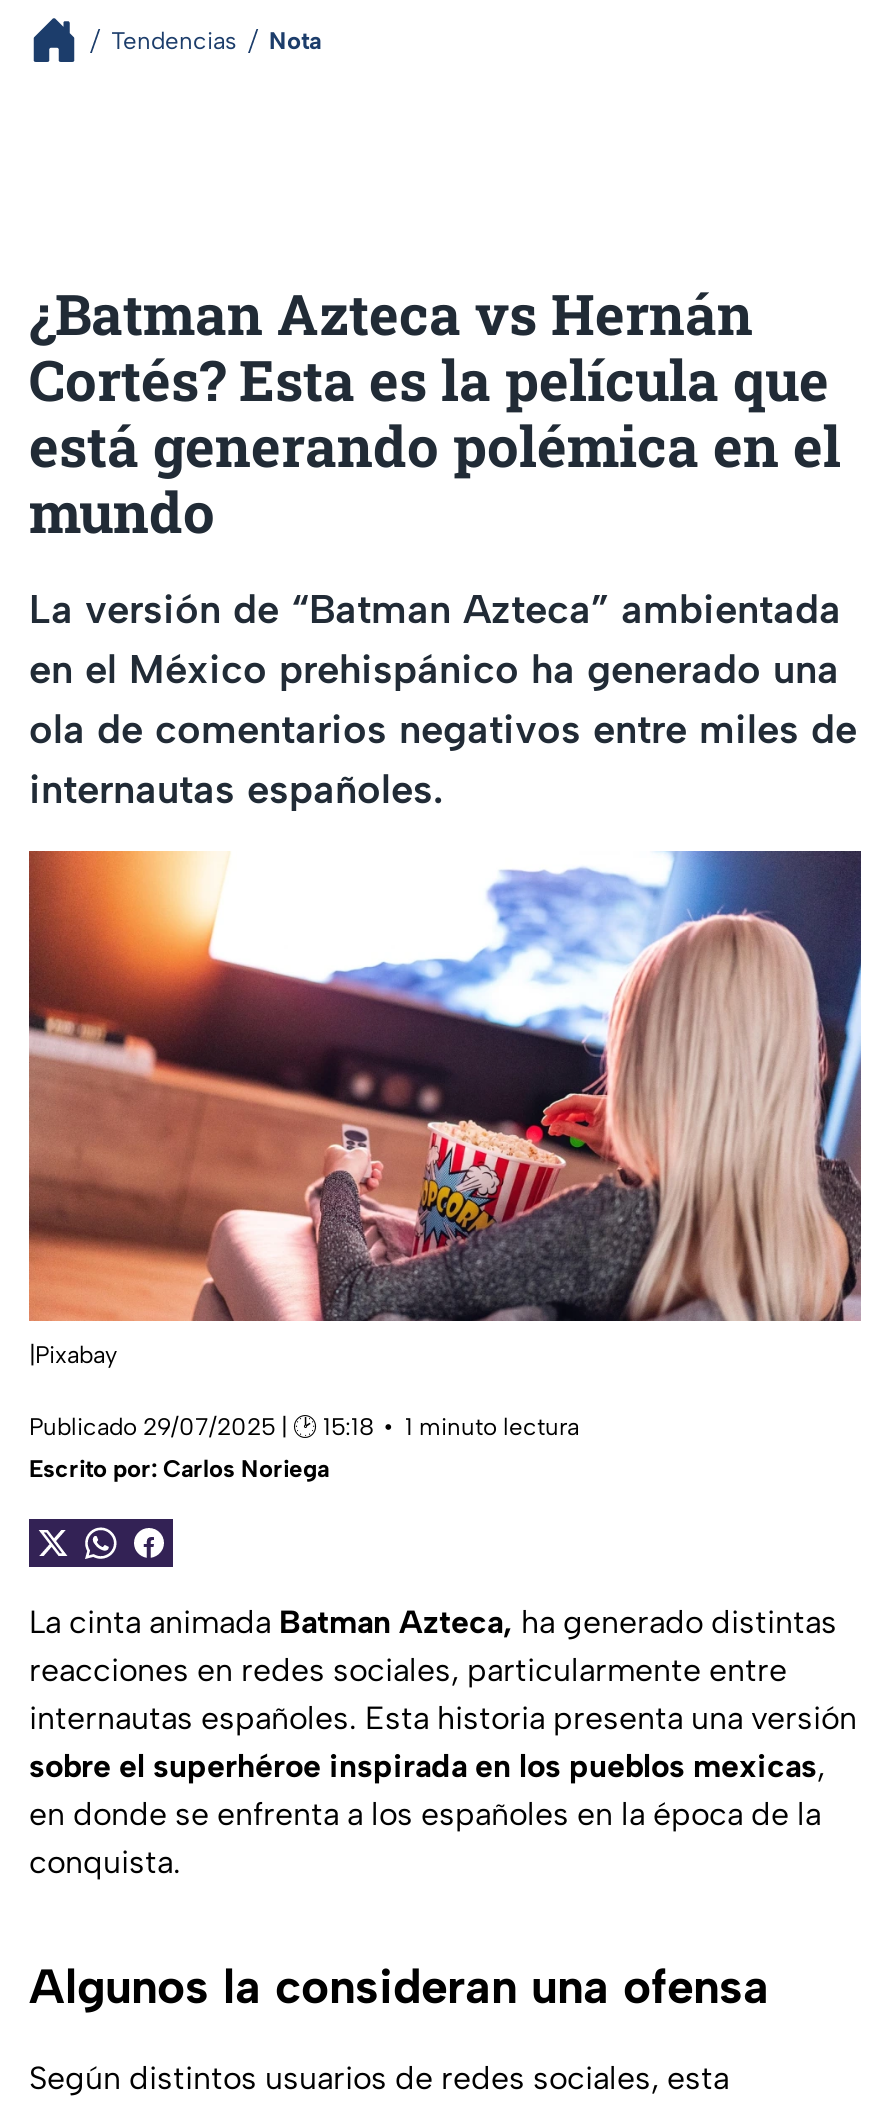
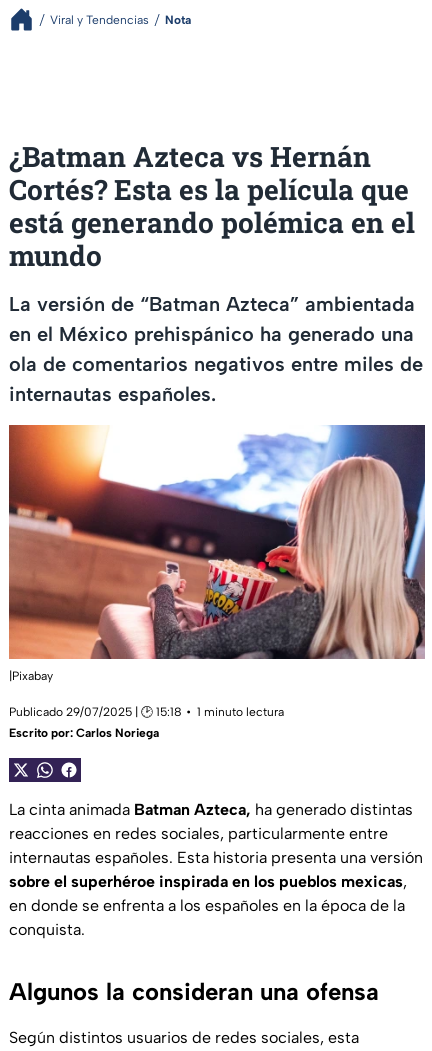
- Tendencias
+ Viral y Tendencias
